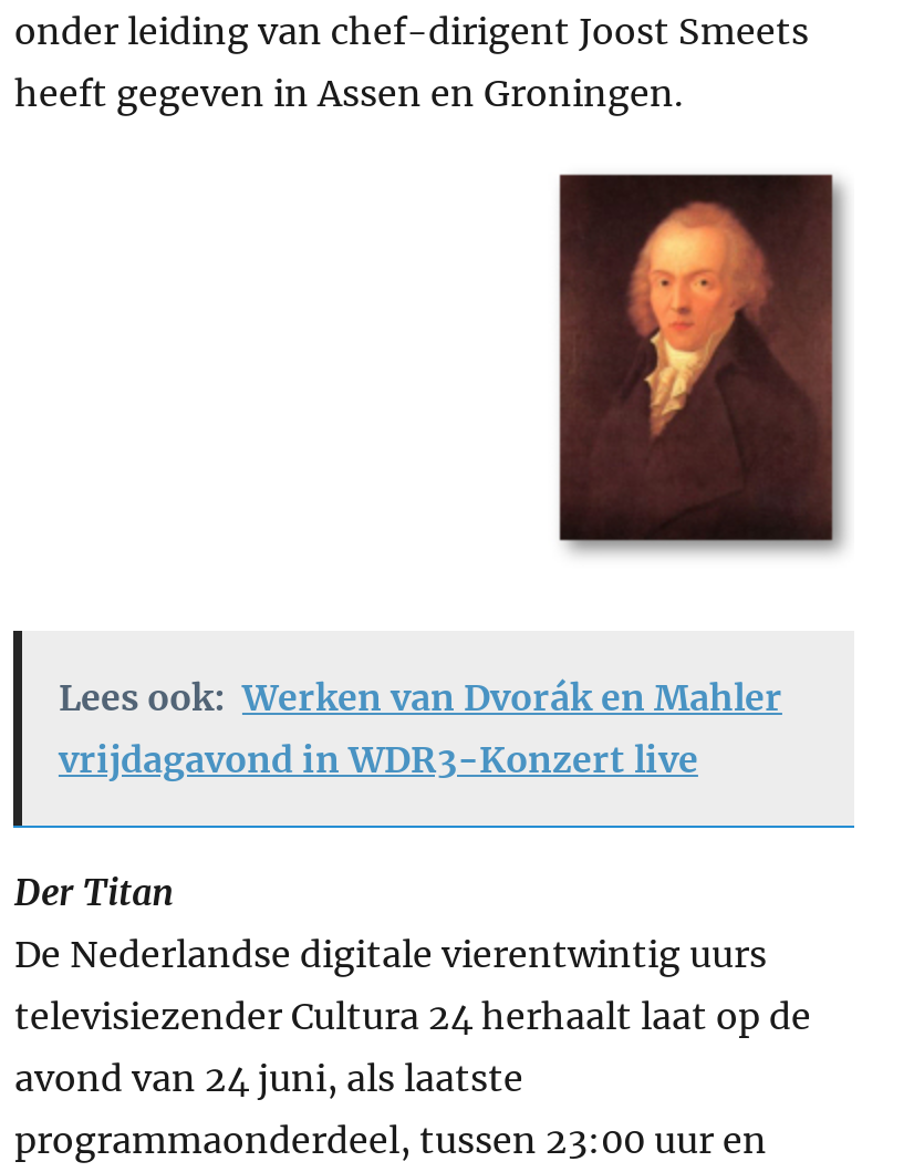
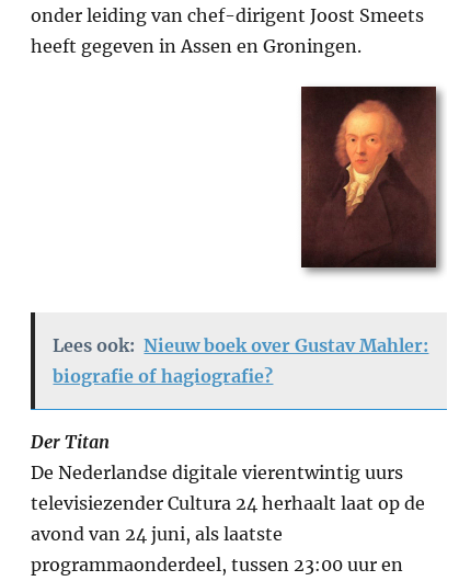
- Lees ook: Werken van Dvorák en Mahler
- vrijdagavond in WDR3-Konzert live
+ Lees ook: Nieuw boek over Gustav Mahler:
+ biografie of hagiografie?
